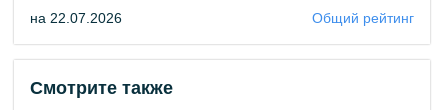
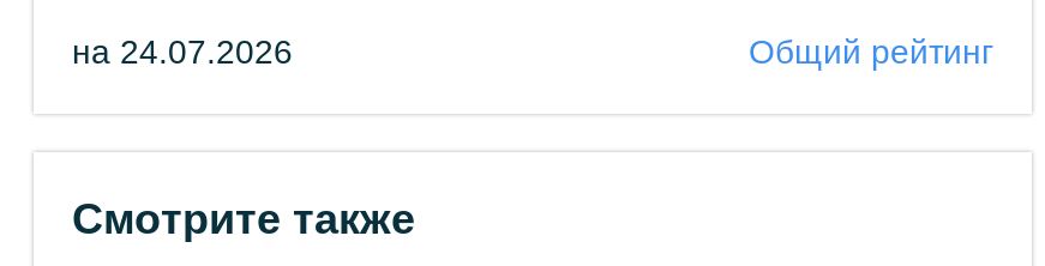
- на 22.07.2026
+ на 24.07.2026
